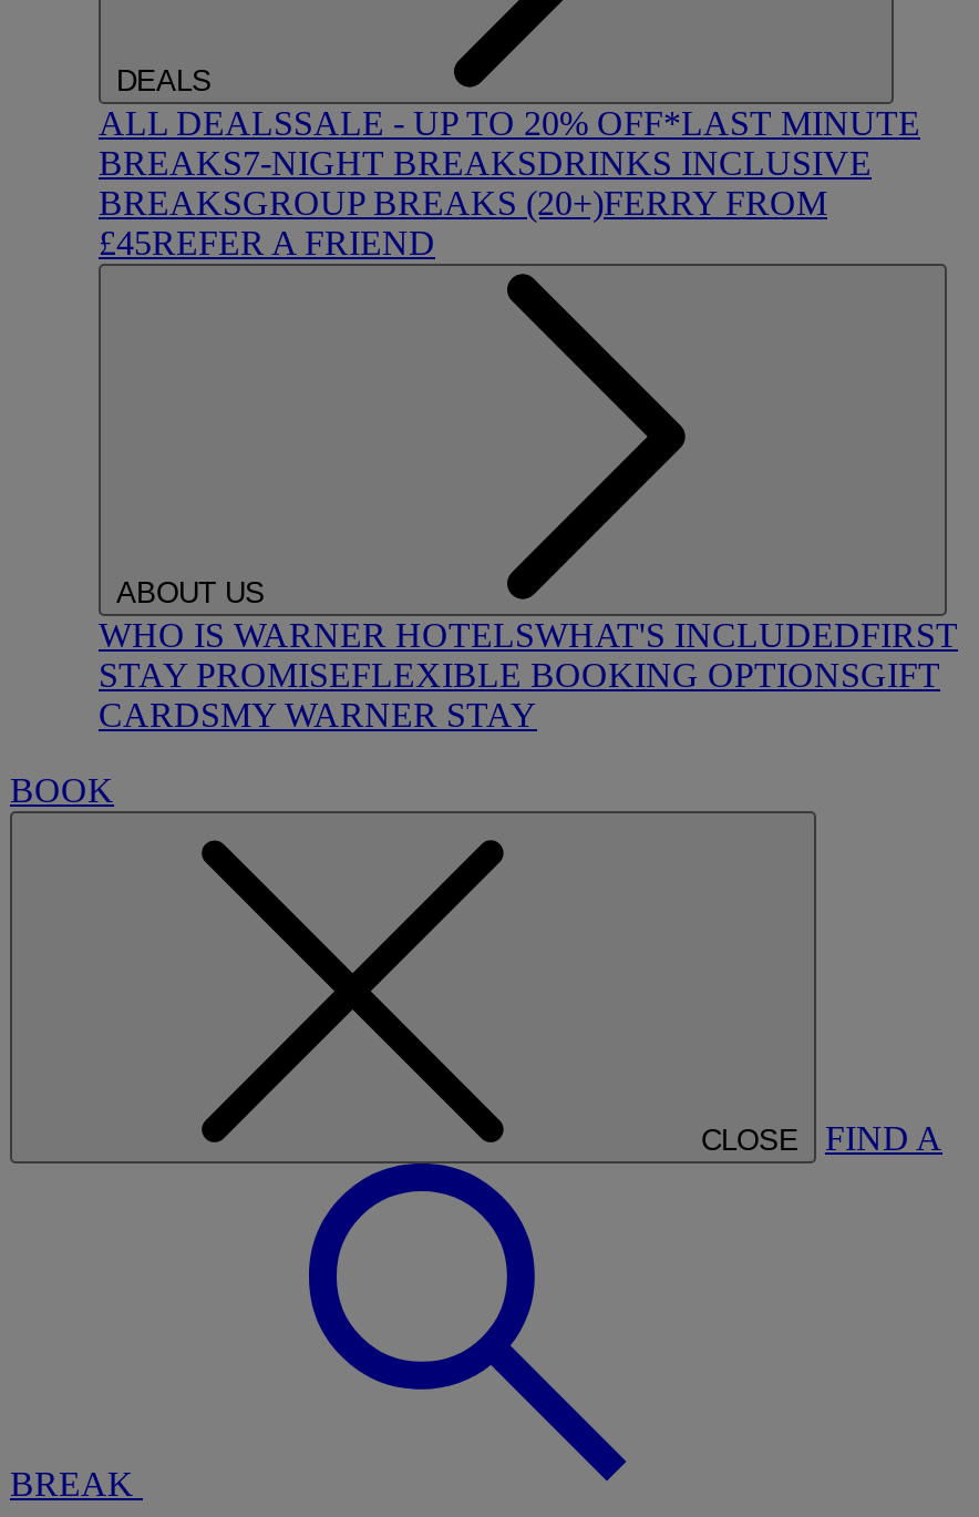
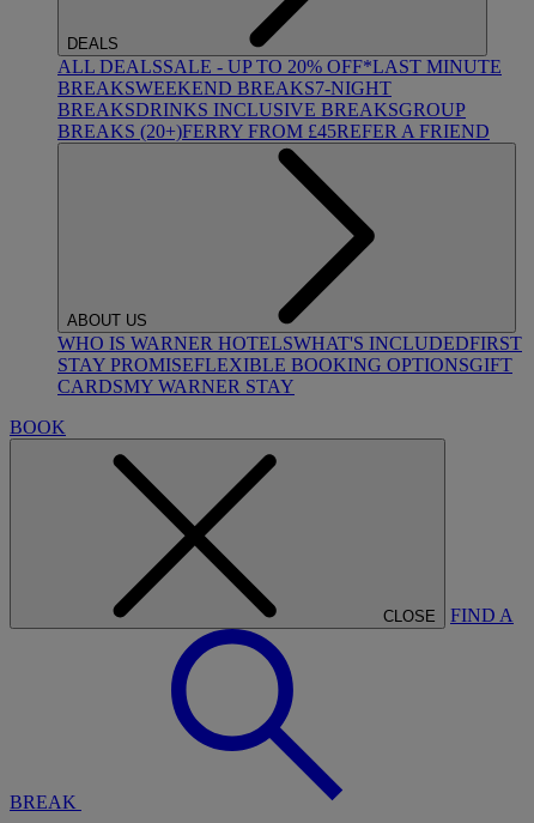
- BREAKS7-NIGHT BREAKSDRINKS INCLUSIVE
- BREAKSGROUP BREAKS (20+)FERRY FROM
- £45REFER A FRIEND
+ BREAKSWEEKEND BREAKS7-NIGHT
+ BREAKSDRINKS INCLUSIVE BREAKSGROUP
+ BREAKS (20+)FERRY FROM £45REFER A FRIEND
